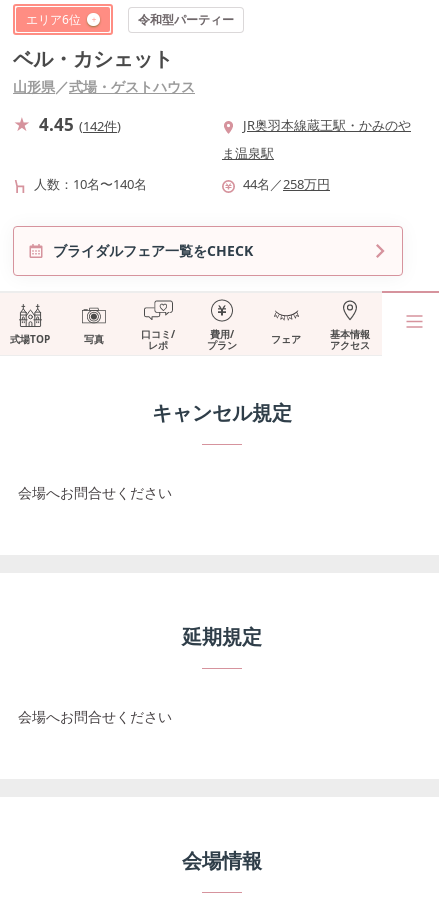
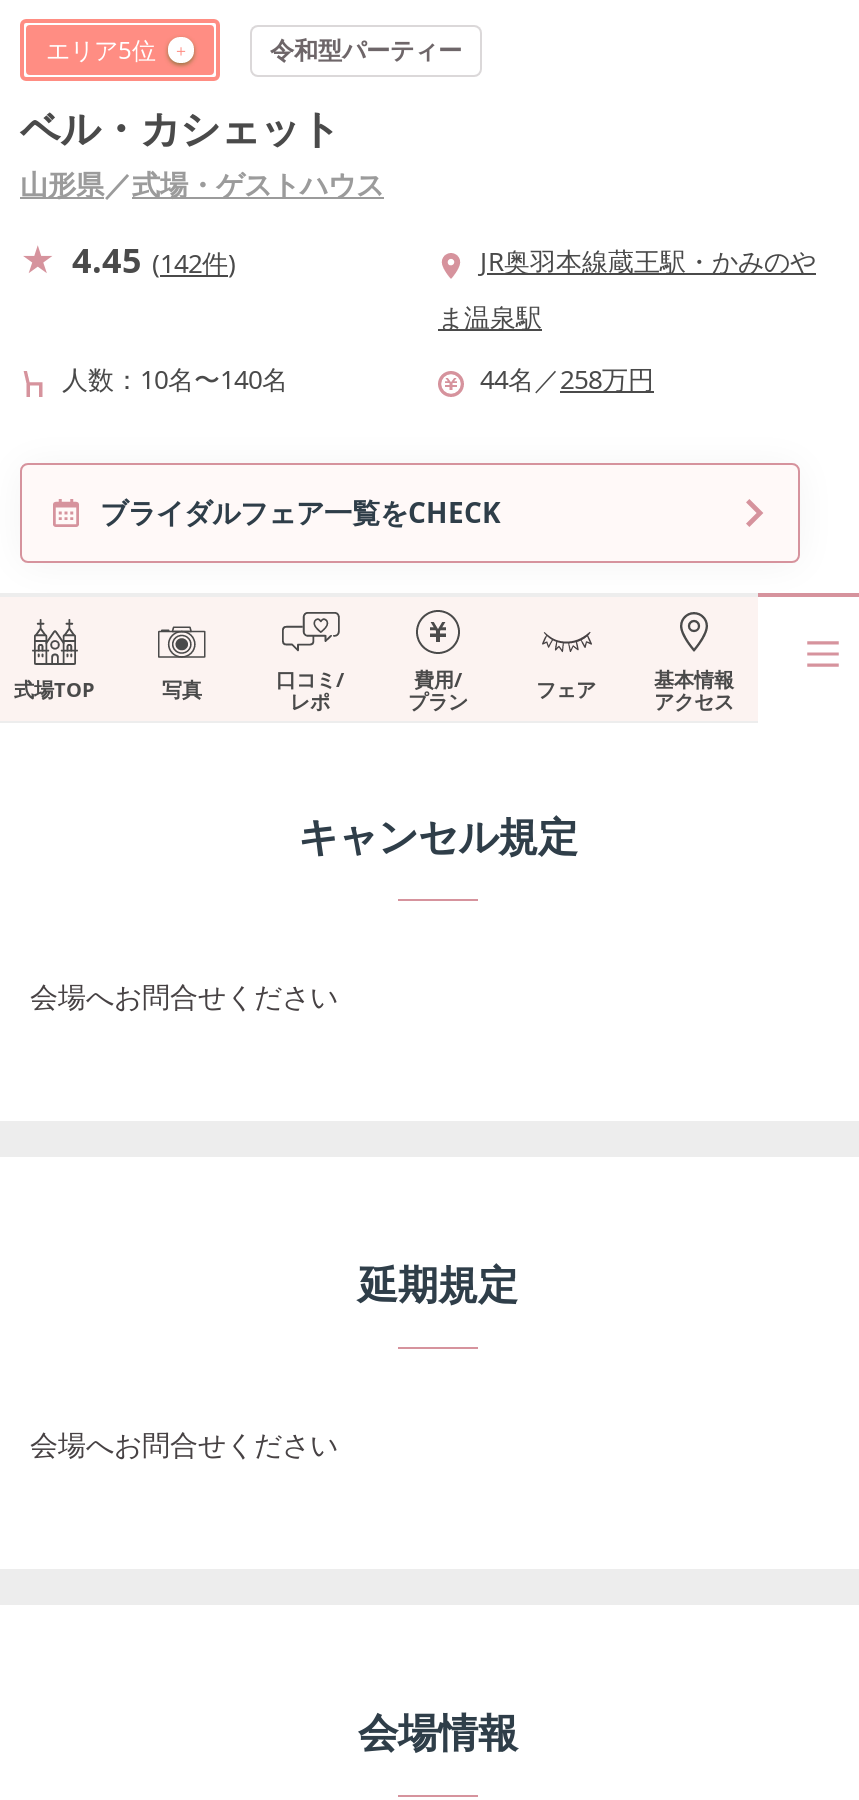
- エリア6位
+ エリア5位
